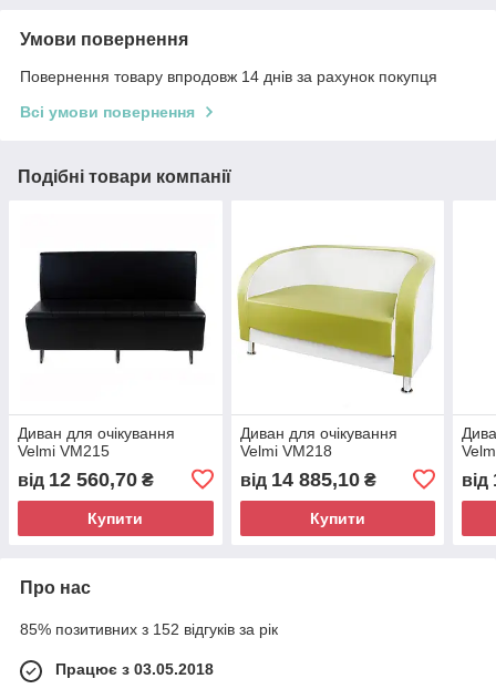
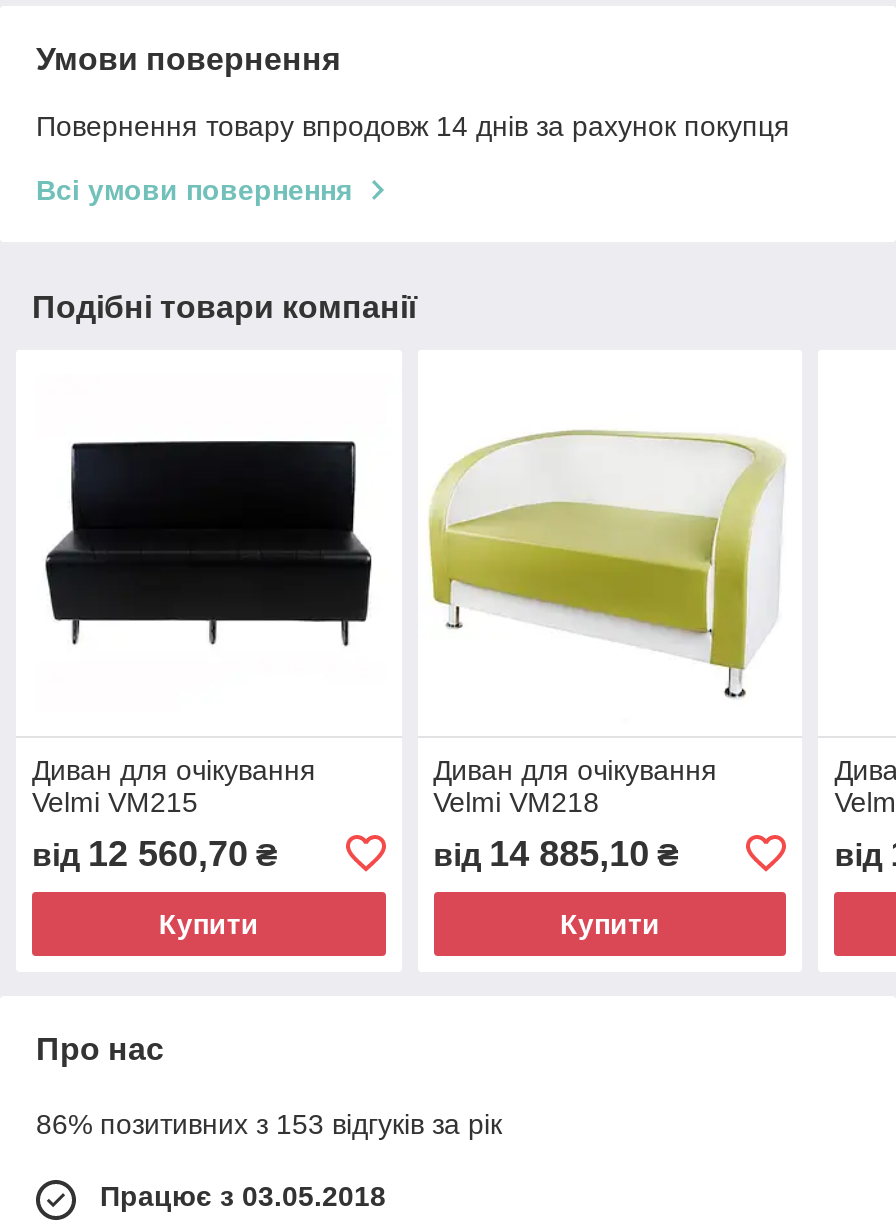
- 85% позитивних з 152 відгуків за рік
+ 86% позитивних з 153 відгуків за рік
